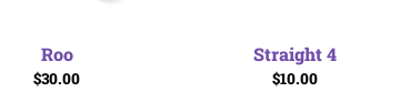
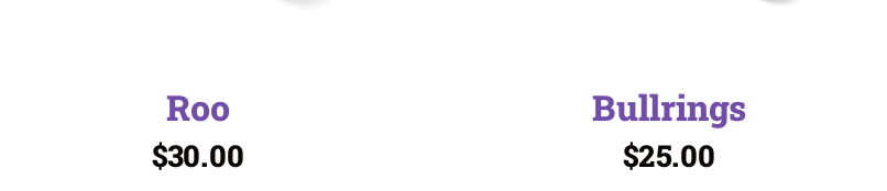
- Straight 4
- $10.00
+ Bullrings
+ $25.00
